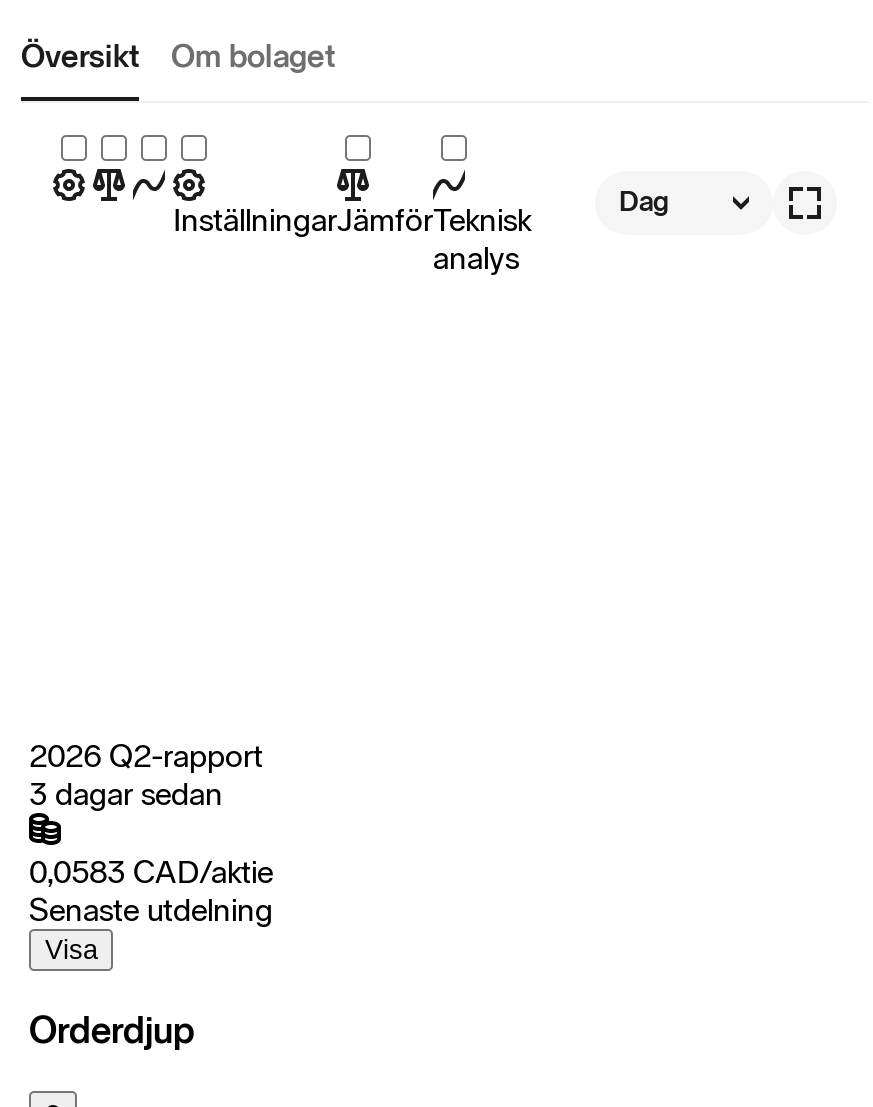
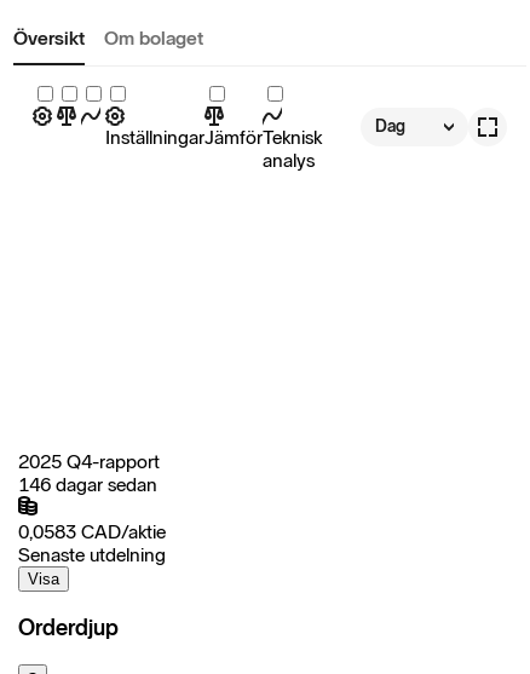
- 2026 Q2-rapport
- 3 dagar sedan
+ 2025 Q4-rapport
+ 146 dagar sedan
